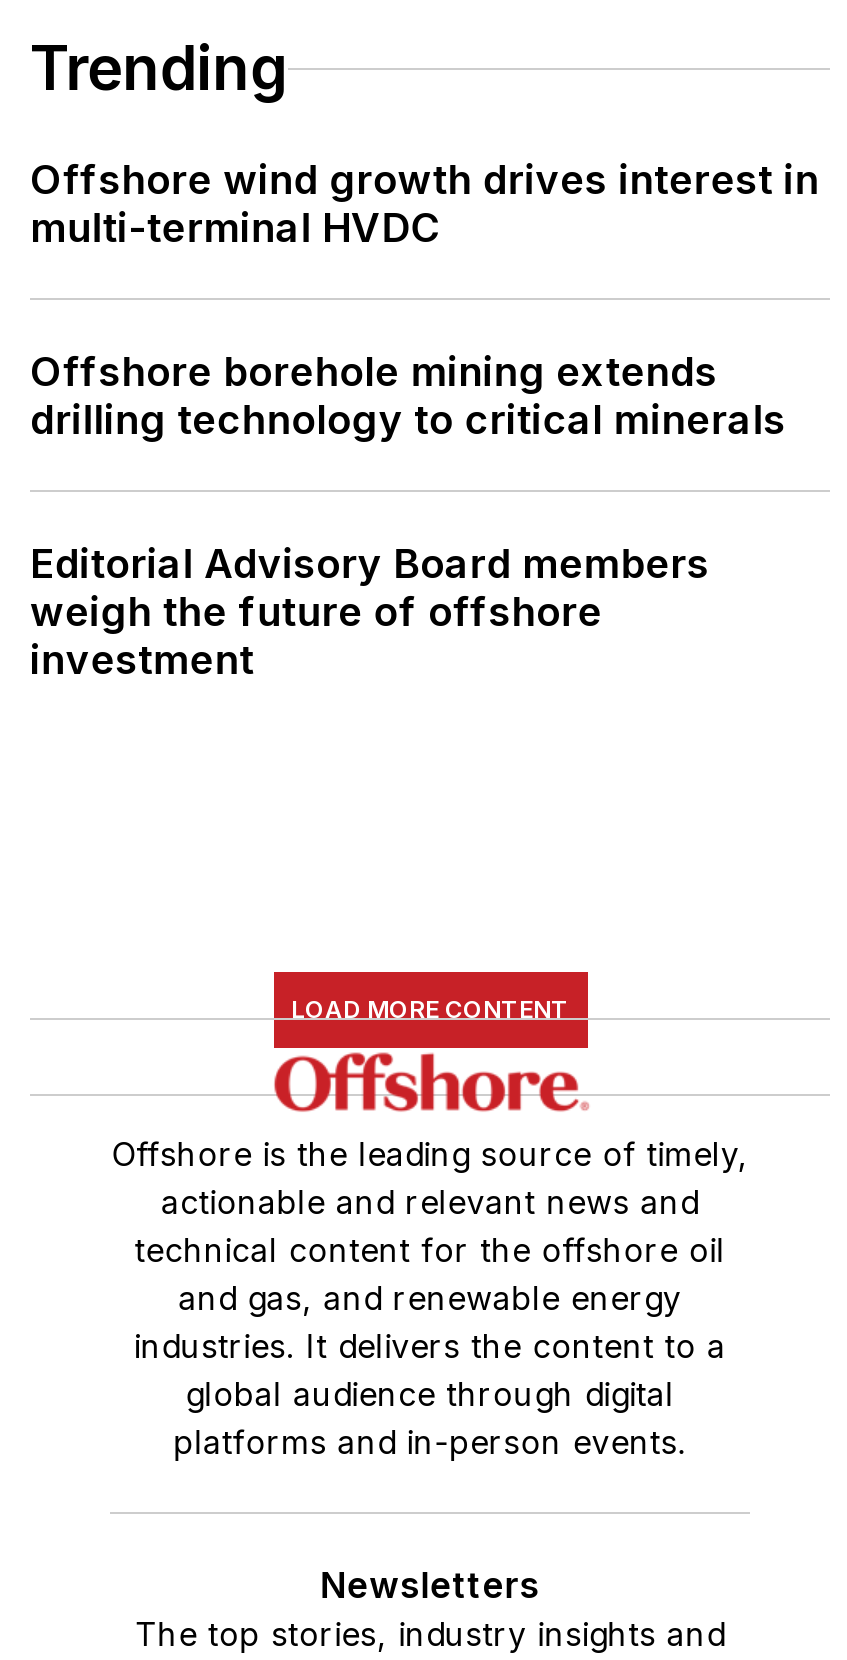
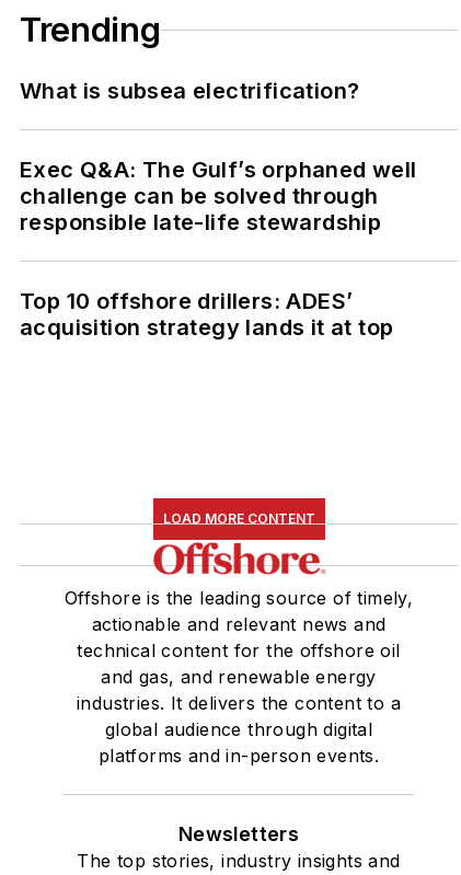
- Offshore wind growth drives interest in
- multi-terminal HVDC
+ What is subsea electrification?

- Offshore borehole mining extends
- drilling technology to critical minerals
+ Exec Q&A: The Gulf’s orphaned well
+ challenge can be solved through
+ responsible late-life stewardship

- Editorial Advisory Board members
- weigh the future of offshore
- investment
+ Top 10 offshore drillers: ADES’
+ acquisition strategy lands it at top
